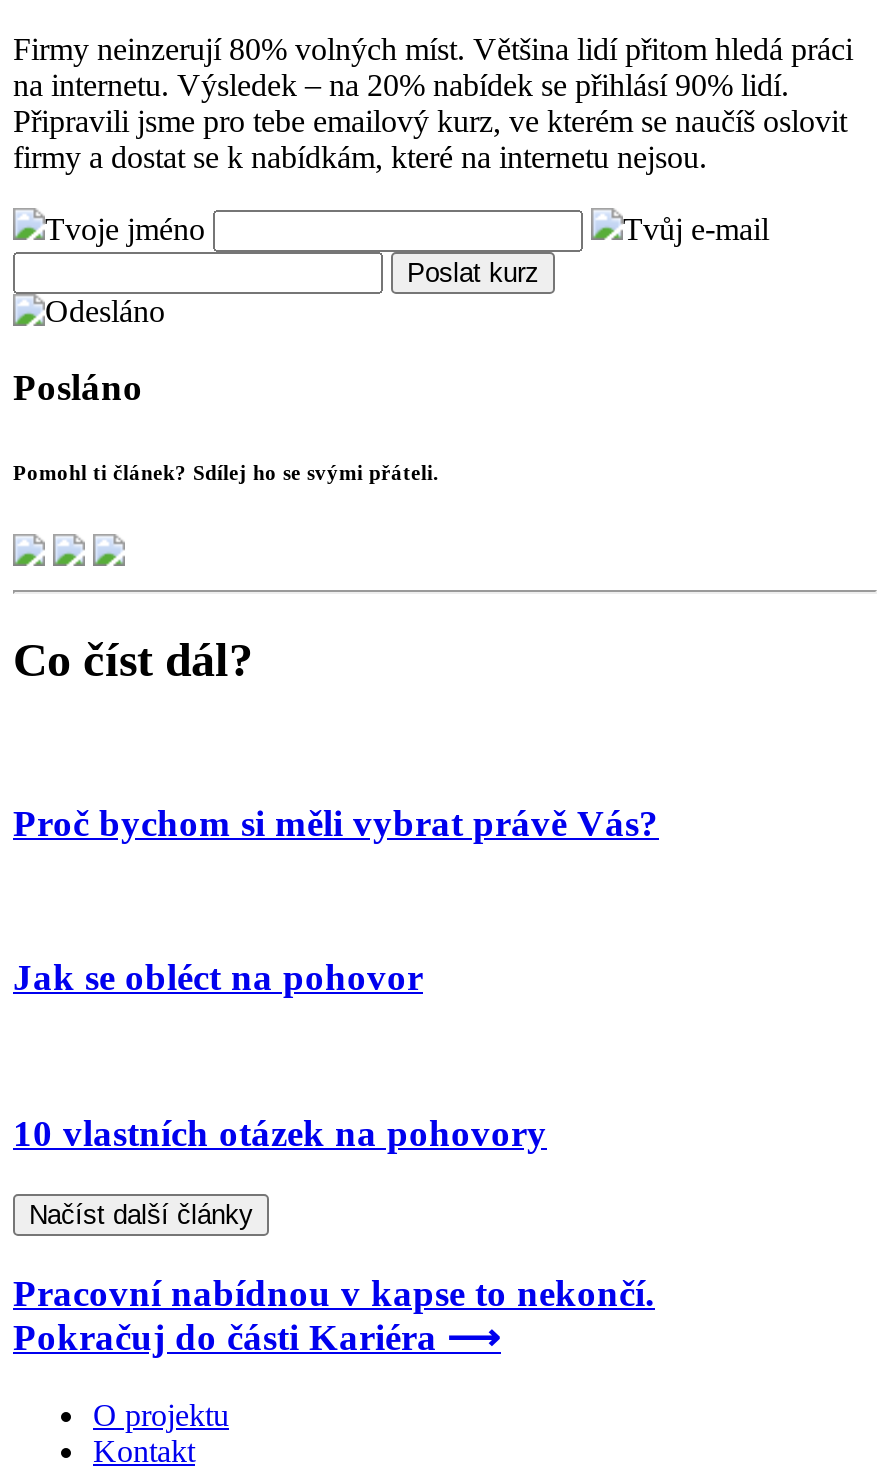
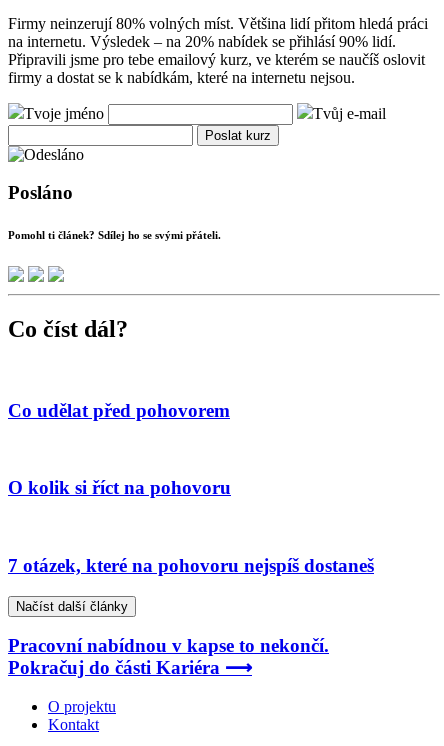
- Proč bychom si měli vybrat právě Vás?
+ Co udělat před pohovorem

- Jak se obléct na pohovor
+ O kolik si říct na pohovoru

- 10 vlastních otázek na pohovory
+ 7 otázek, které na pohovoru nejspíš dostaneš
